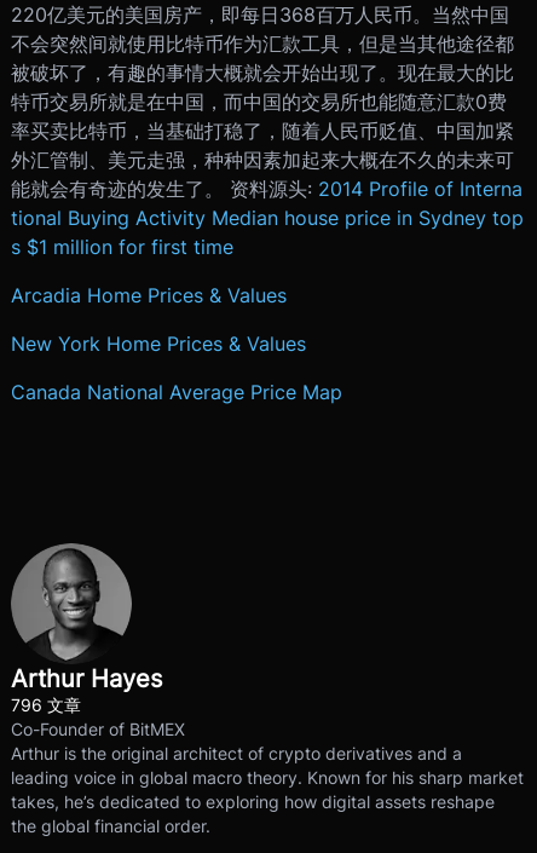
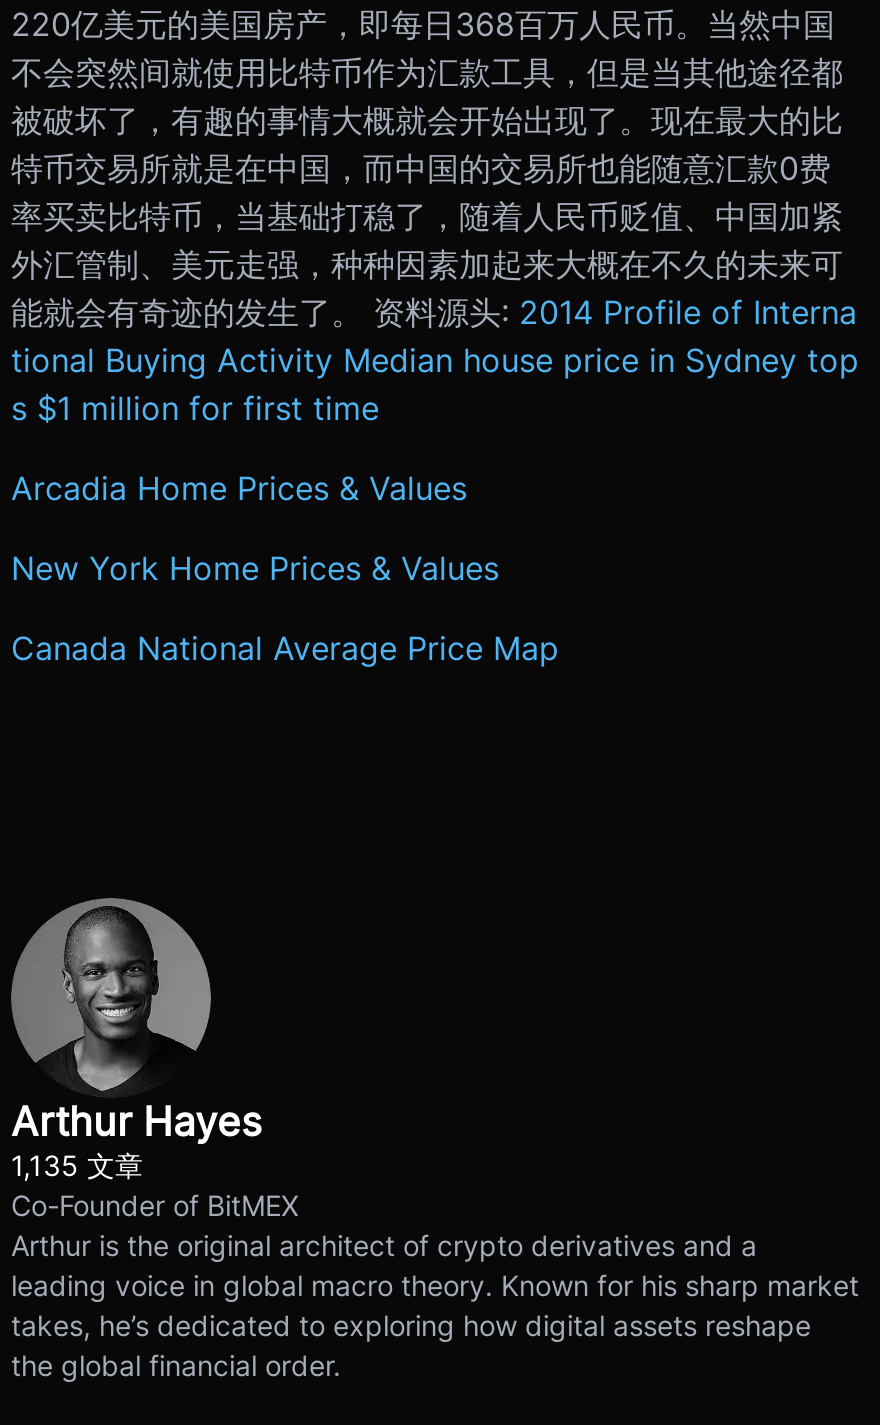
- 796 文章
+ 1,135 文章
